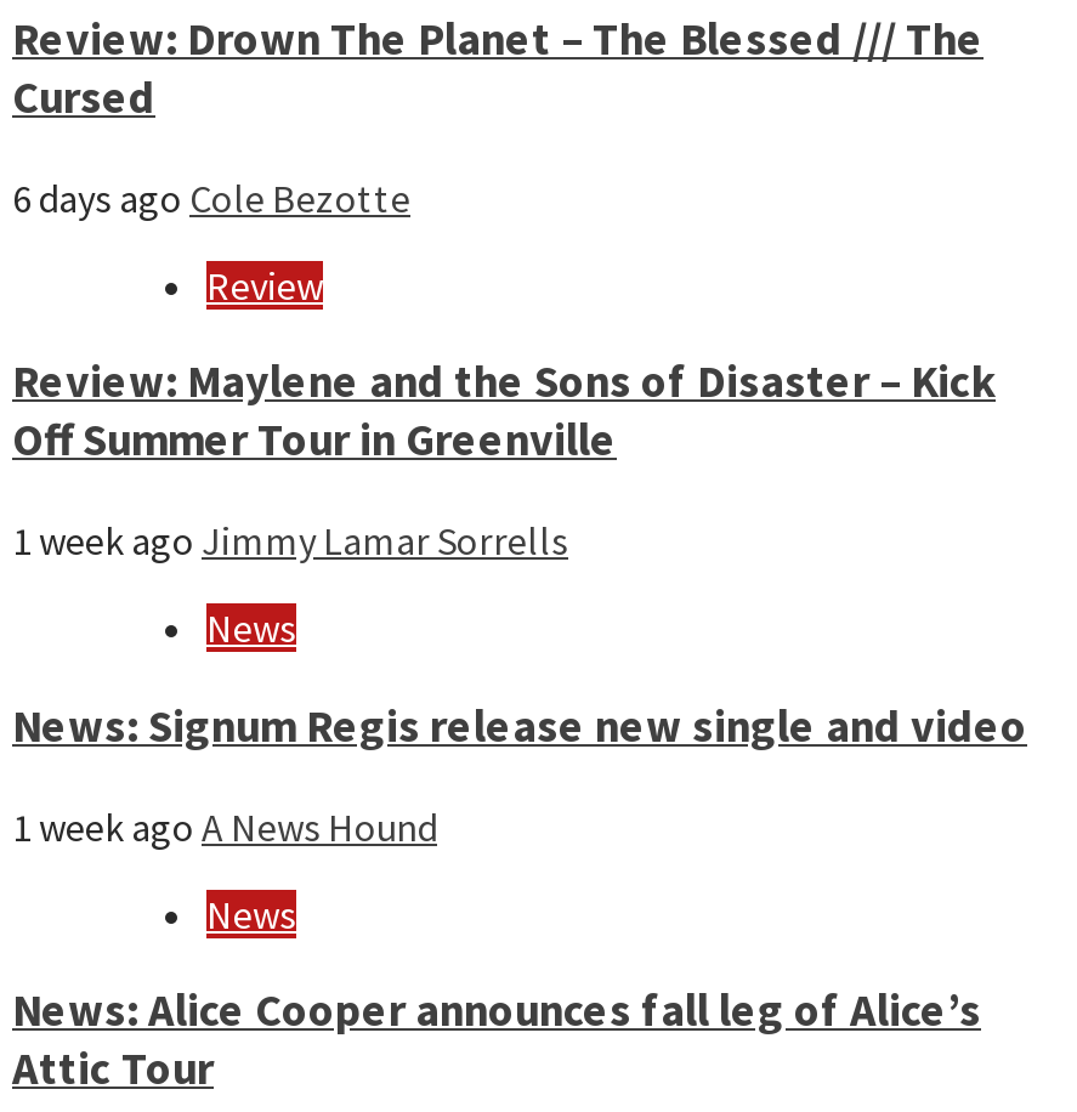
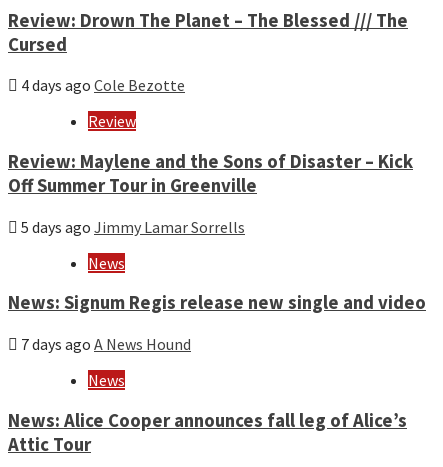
- 6 days ago Cole Bezotte
+ 4 days ago Cole Bezotte

- 1 week ago Jimmy Lamar Sorrells
+ 5 days ago Jimmy Lamar Sorrells

- 1 week ago A News Hound
+ 7 days ago A News Hound
